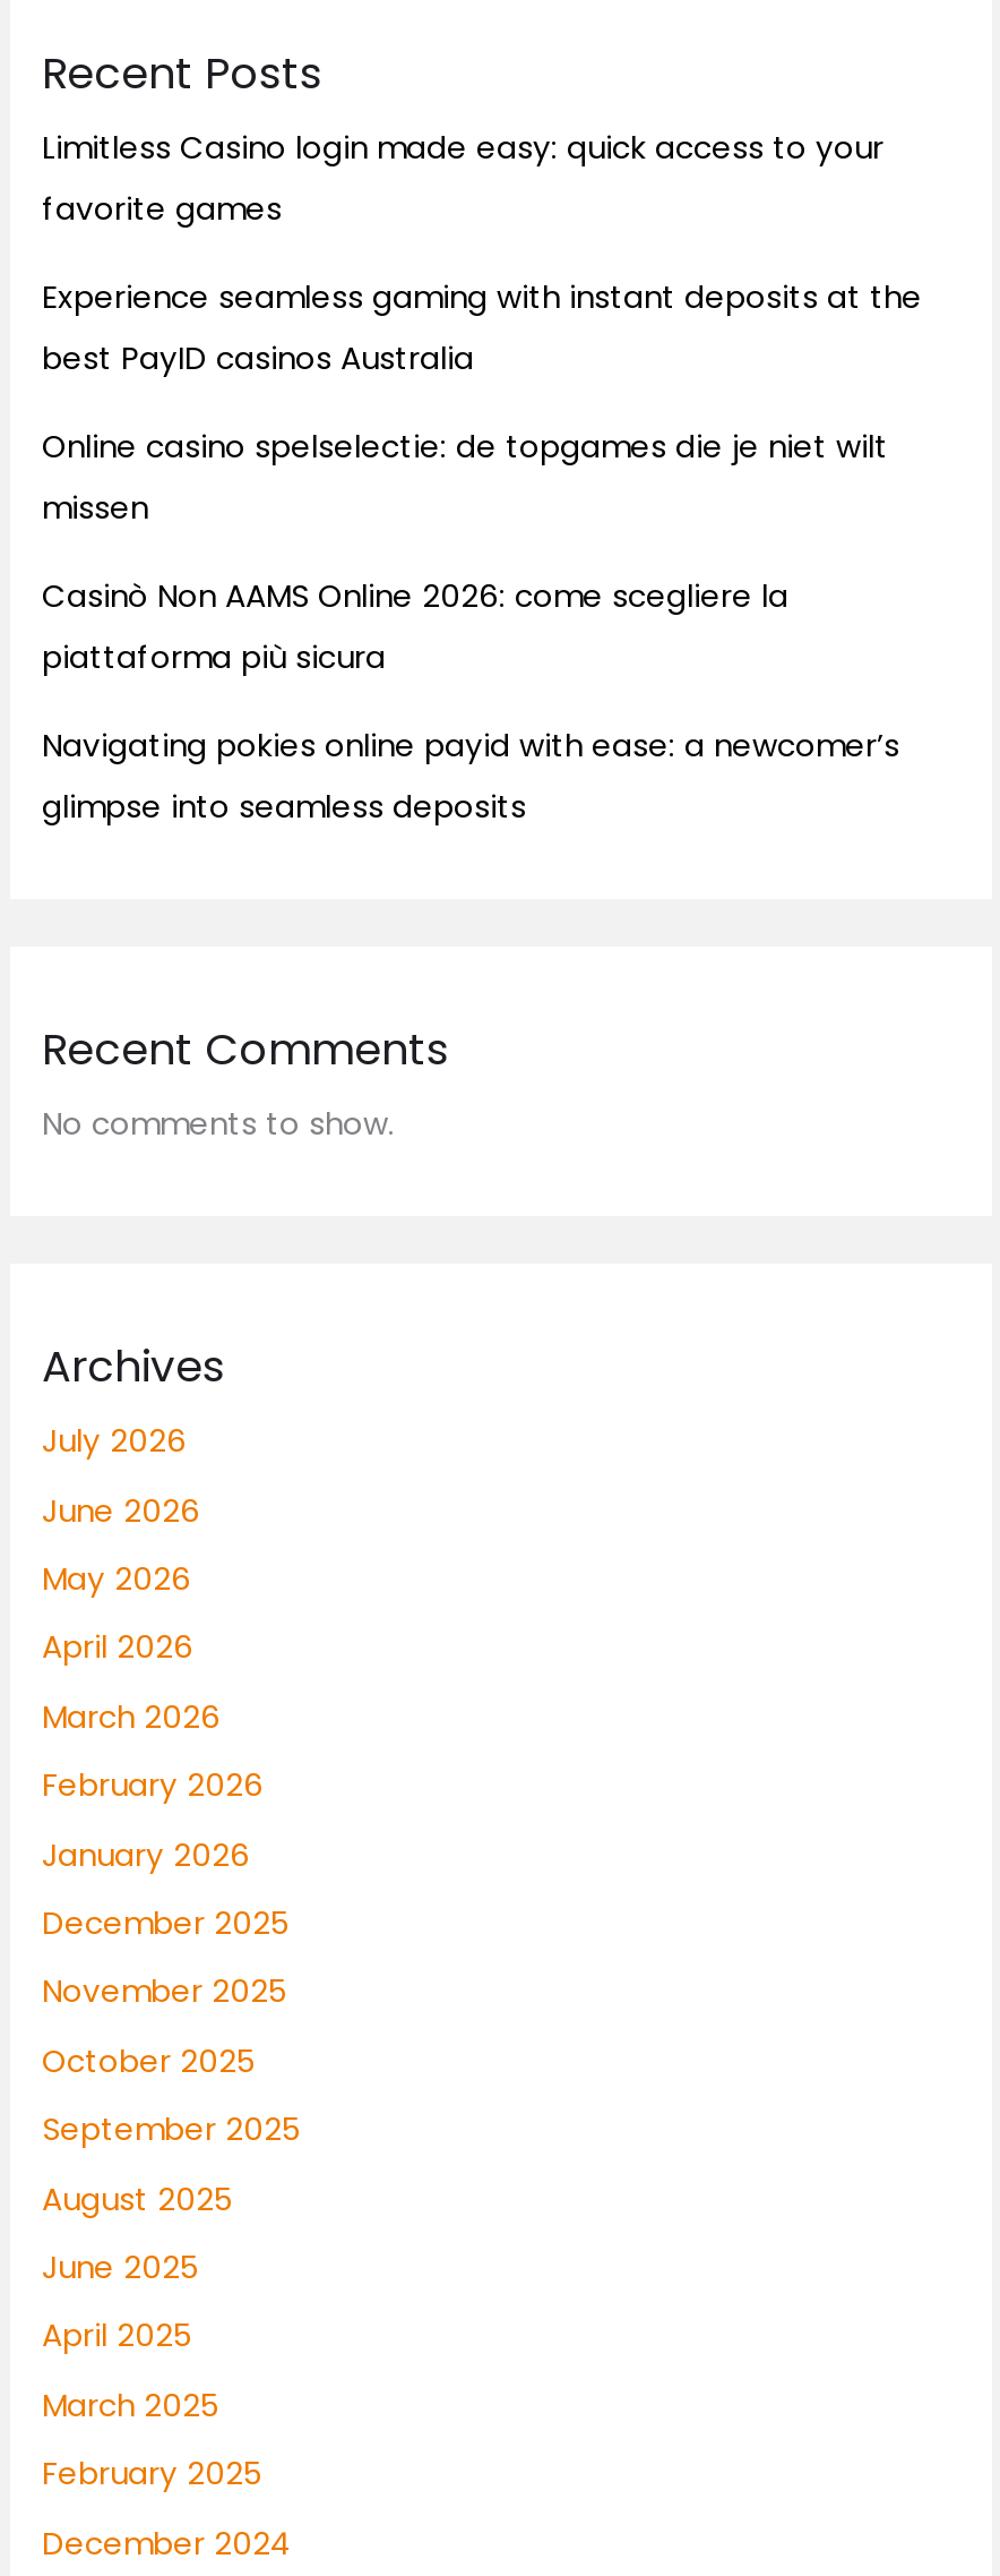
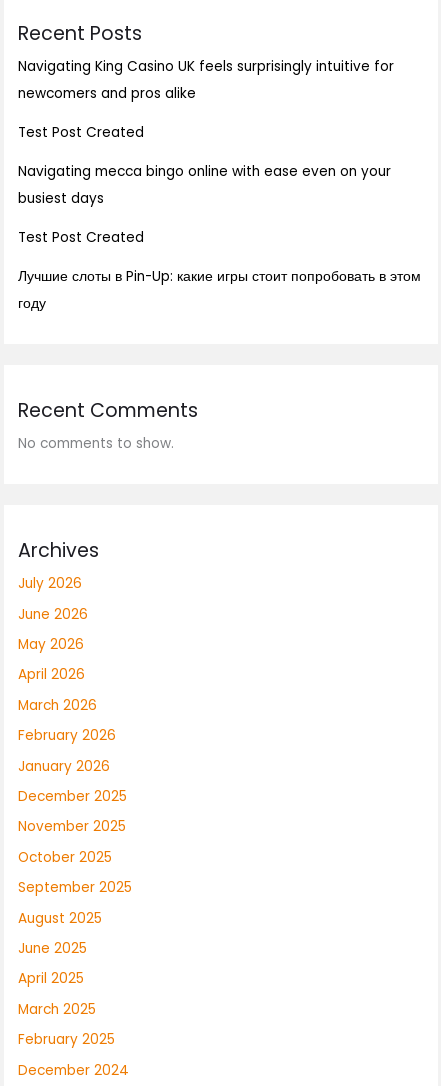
- Limitless Casino login made easy: quick access to your
- favorite games
+ Navigating King Casino UK feels surprisingly intuitive for
+ newcomers and pros alike

- Experience seamless gaming with instant deposits at the
- best PayID casinos Australia
+ Test Post Created

- Online casino spelselectie: de topgames die je niet wilt
- missen
+ Navigating mecca bingo online with ease even on your
+ busiest days

- Casinò Non AAMS Online 2026: come scegliere la
- piattaforma più sicura
+ Test Post Created

- Navigating pokies online payid with ease: a newcomer’s
- glimpse into seamless deposits
+ Лучшие слоты в Pin-Up: какие игры стоит попробовать в этом
+ году
